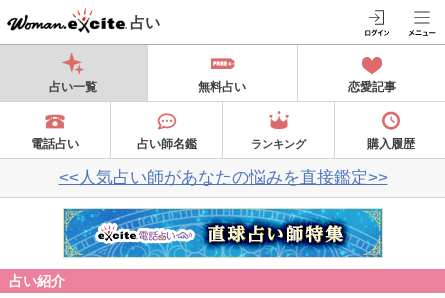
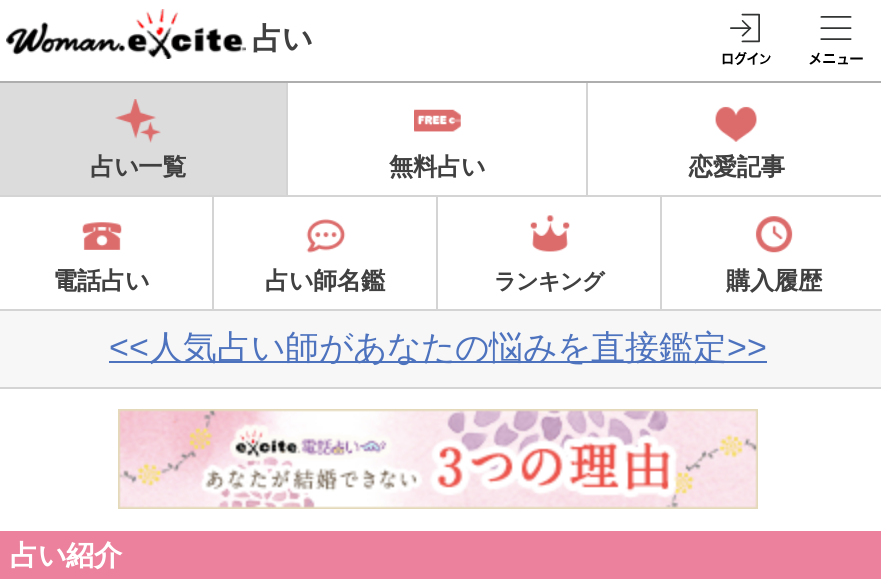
- [image]
+ [image]
